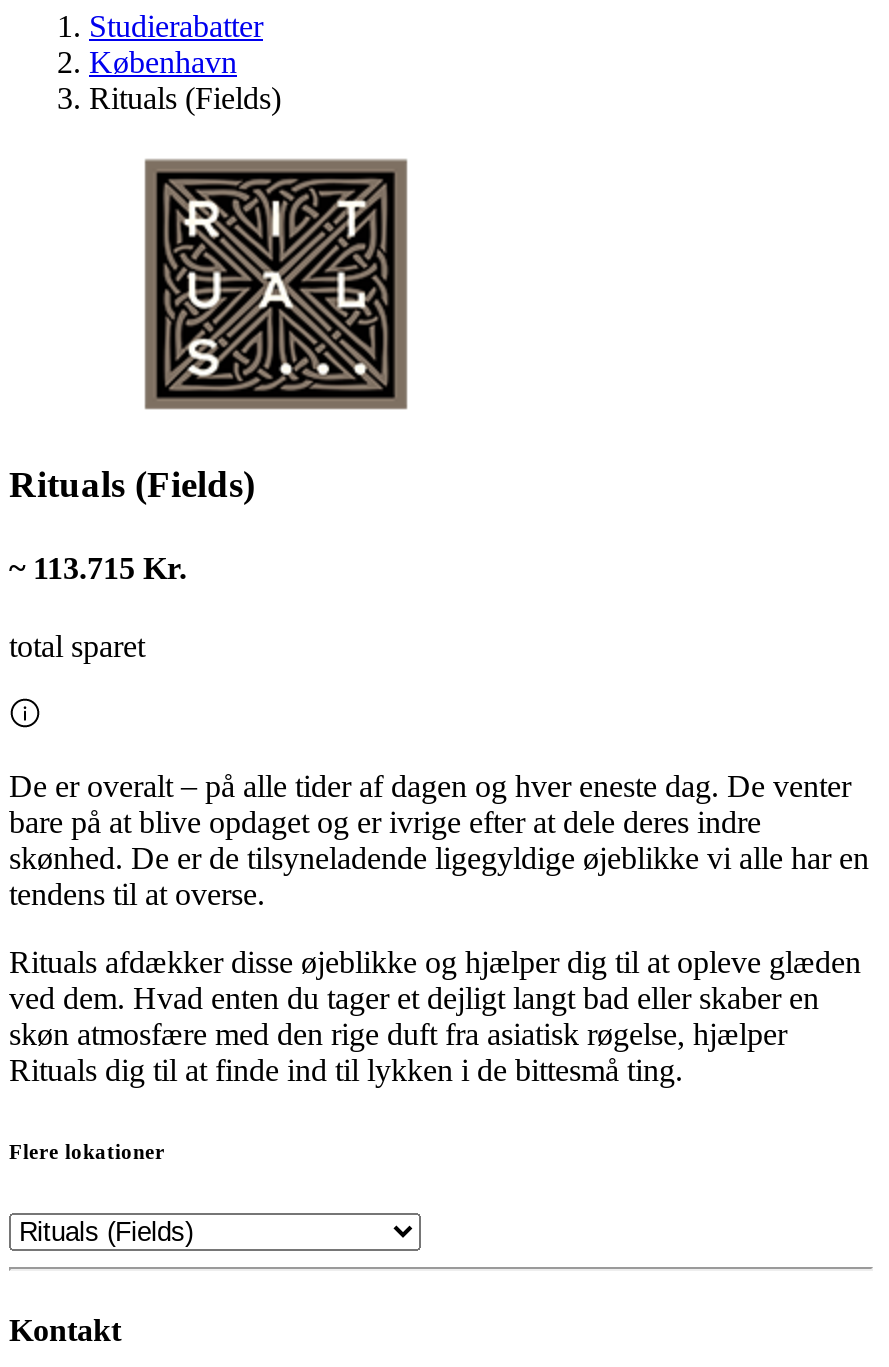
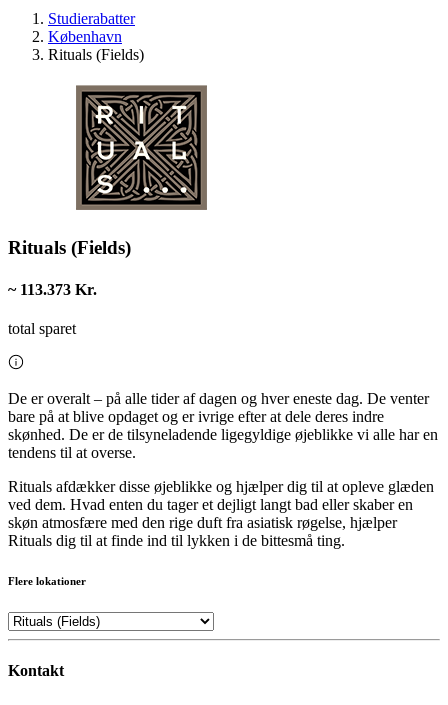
- ~ 113.715 Kr.
+ ~ 113.373 Kr.
